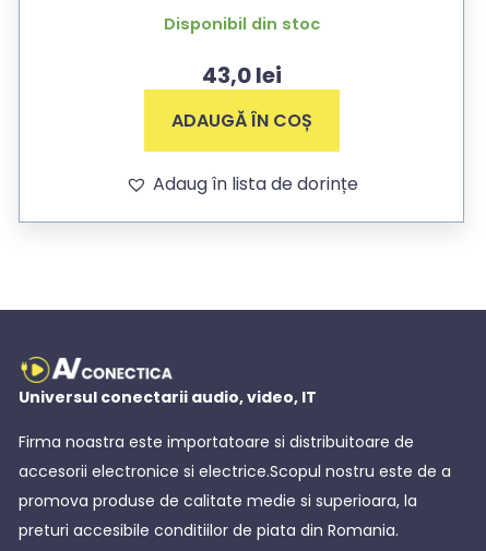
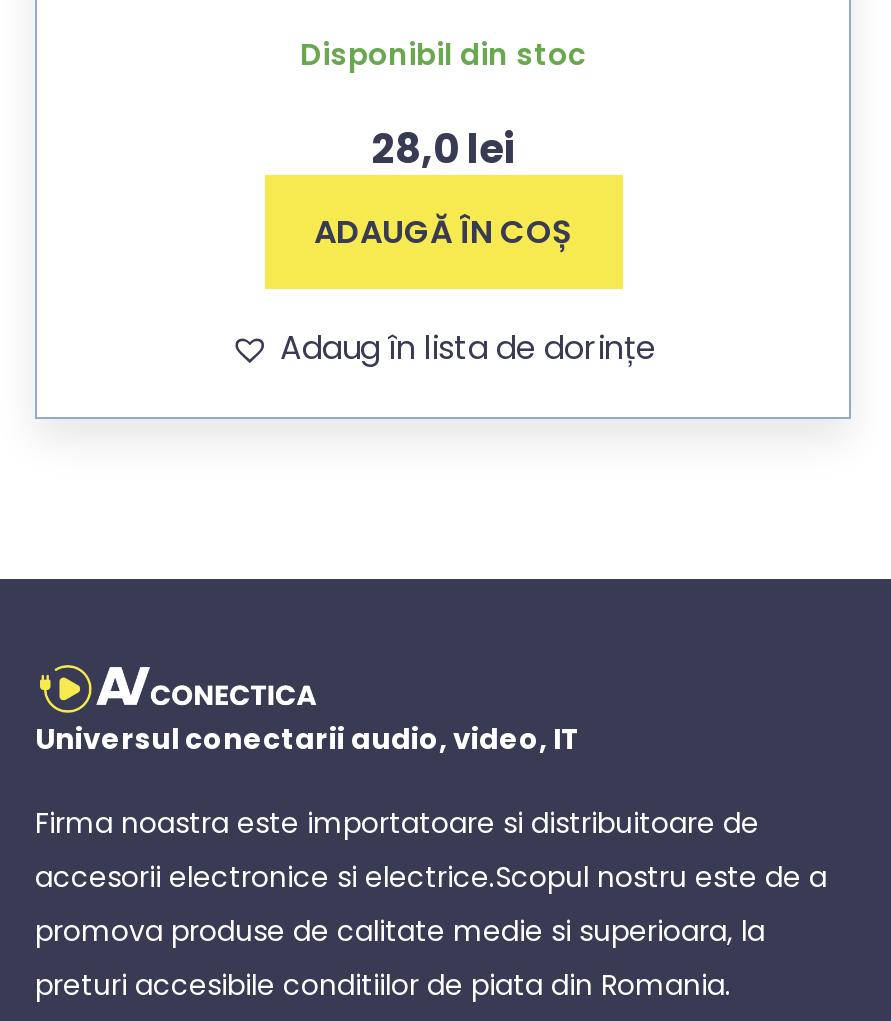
- 43,0 lei
+ 28,0 lei
